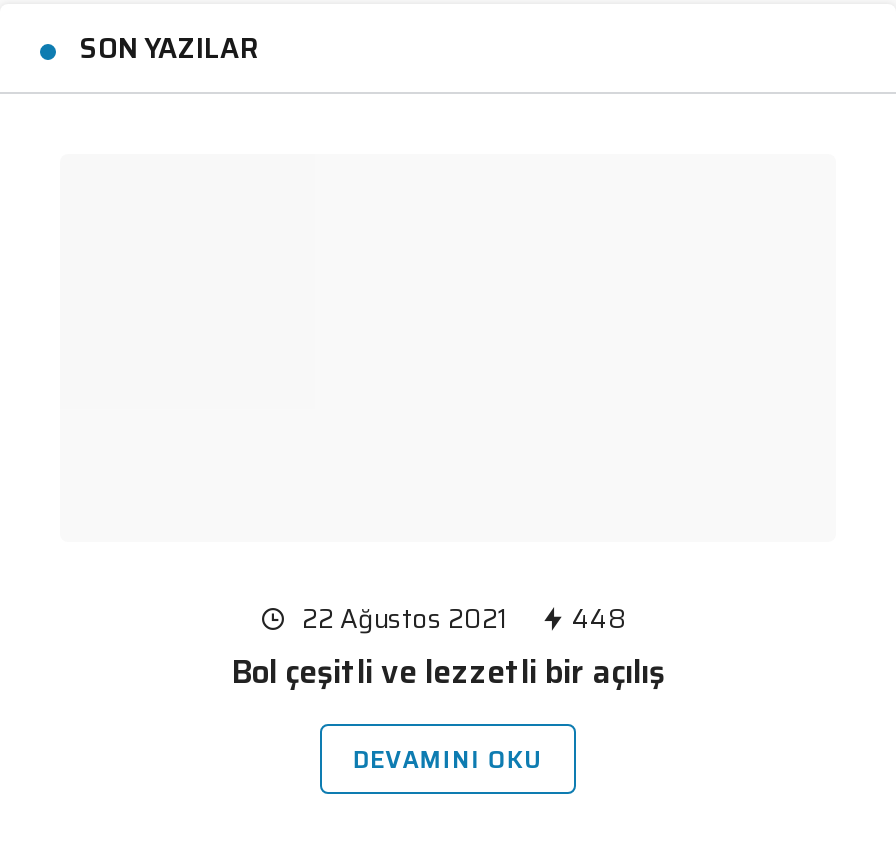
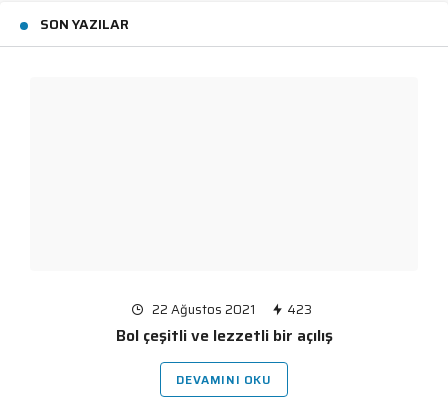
- 22 Ağustos 2021 448
+ 22 Ağustos 2021 423
